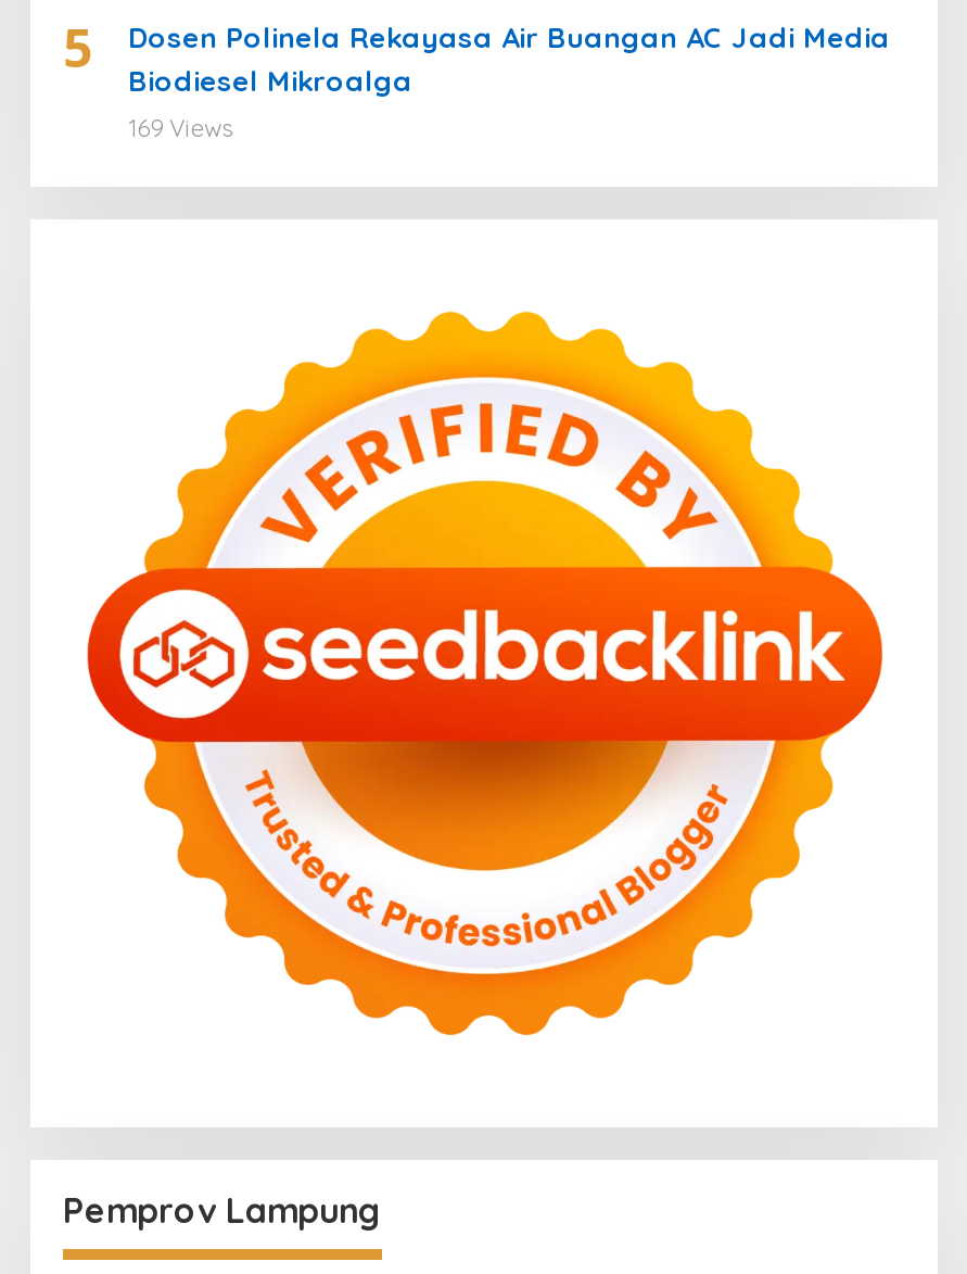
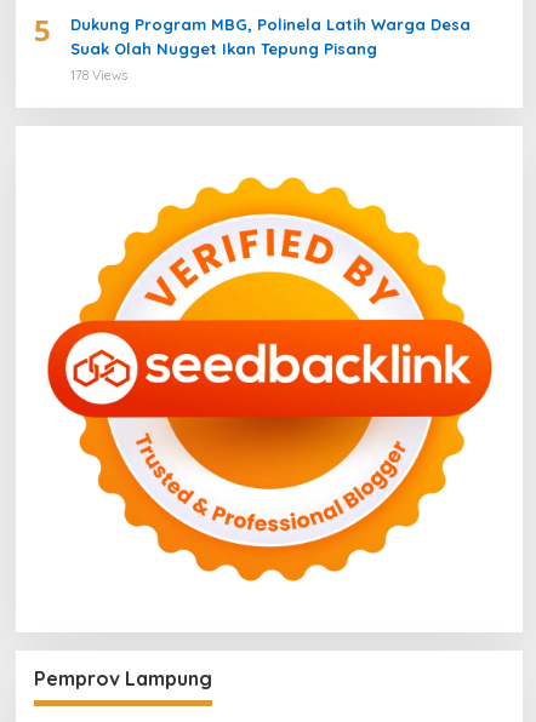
- Dosen Polinela Rekayasa Air Buangan AC Jadi Media
- Biodiesel Mikroalga
- 169 Views
+ Dukung Program MBG, Polinela Latih Warga Desa
+ Suak Olah Nugget Ikan Tepung Pisang
+ 178 Views
